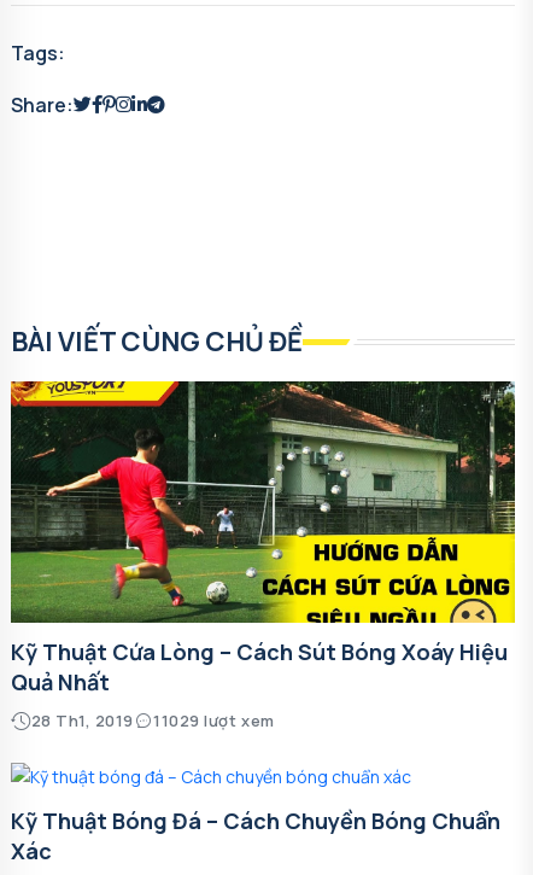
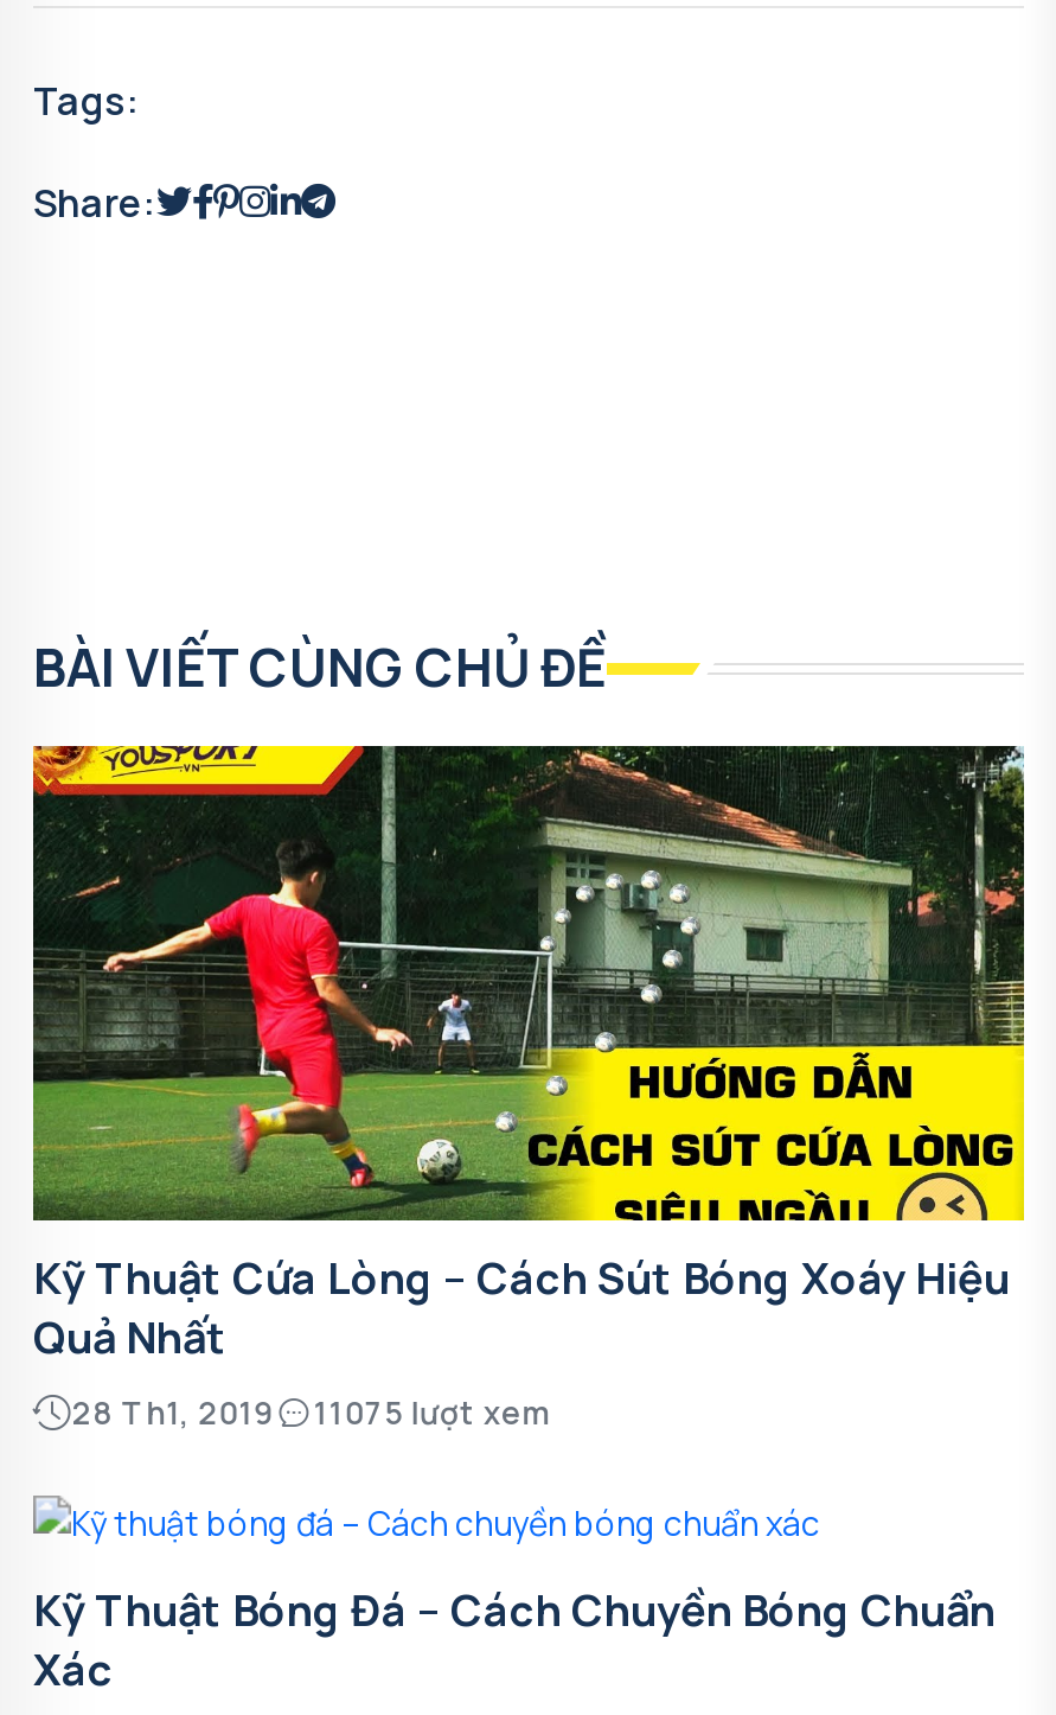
- 28 Th1, 2019 11029 lượt xem
+ 28 Th1, 2019 11075 lượt xem
